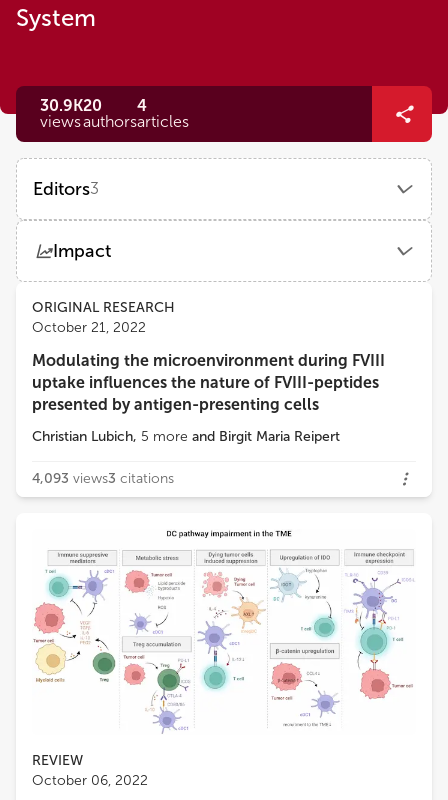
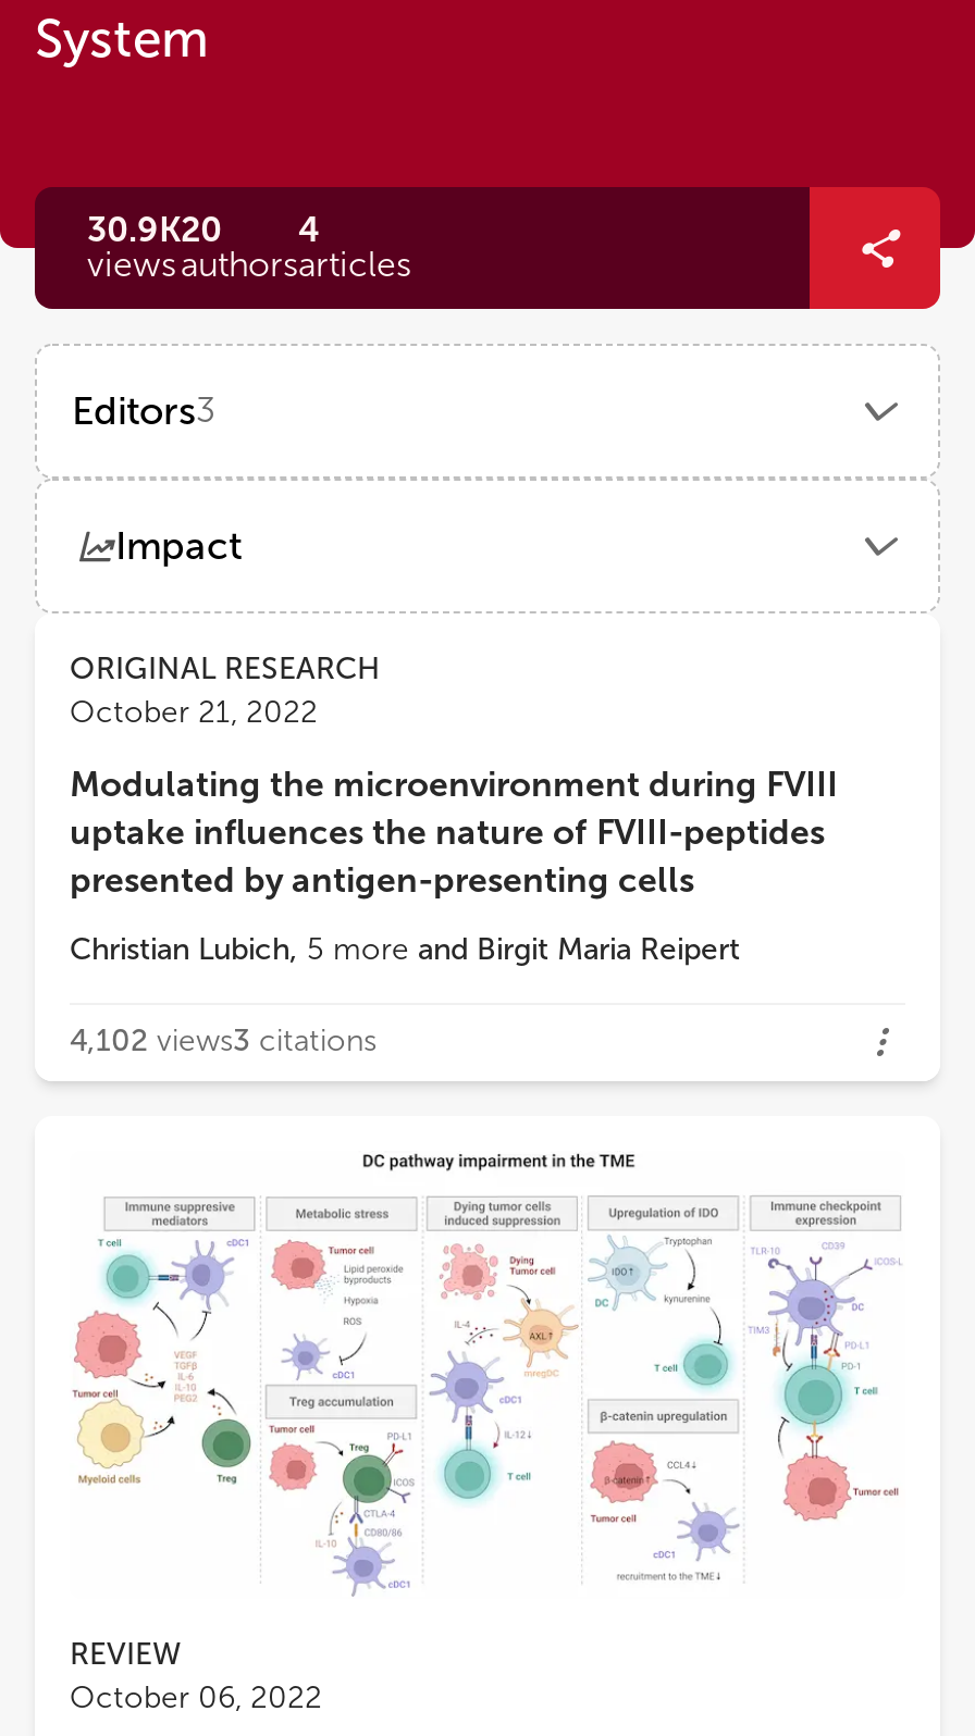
- 4,093 views3 citations
+ 4,102 views3 citations
